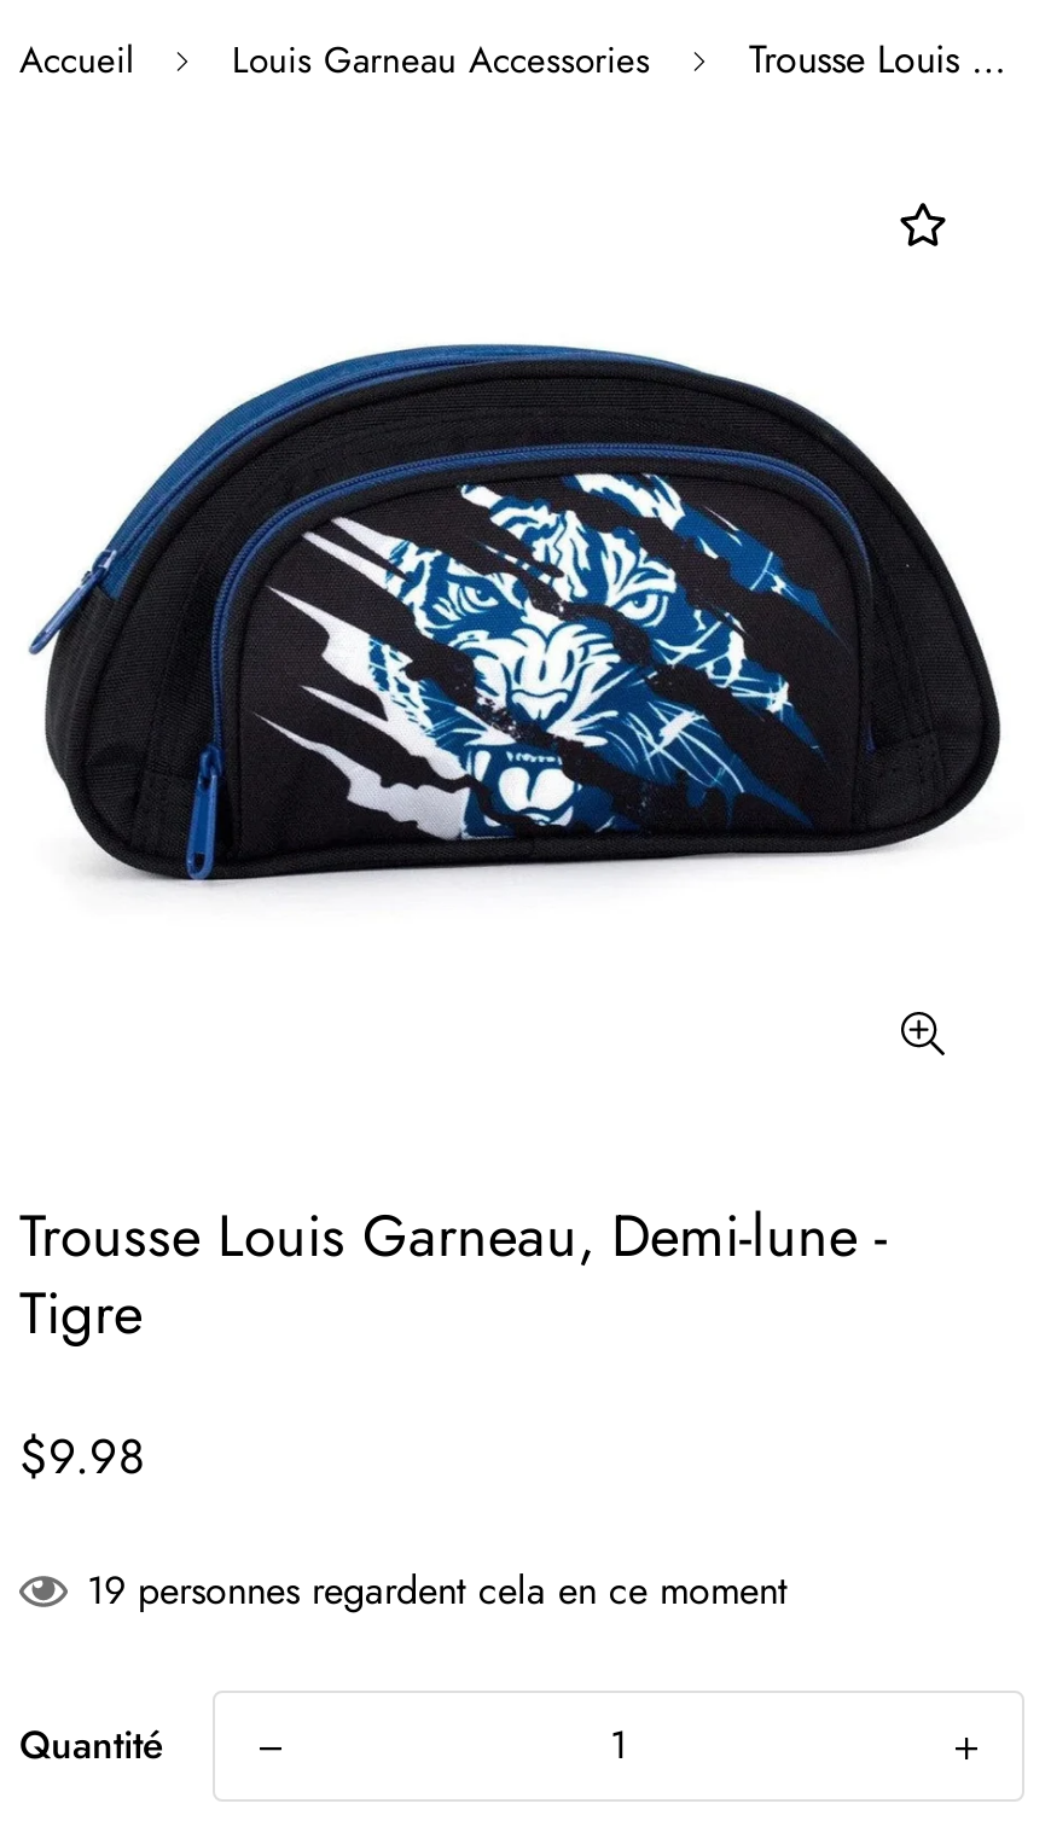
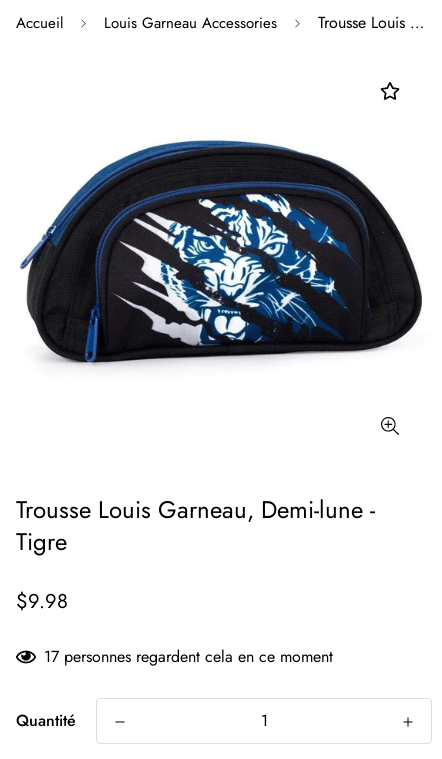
- 19 personnes regardent cela en ce moment
+ 17 personnes regardent cela en ce moment
